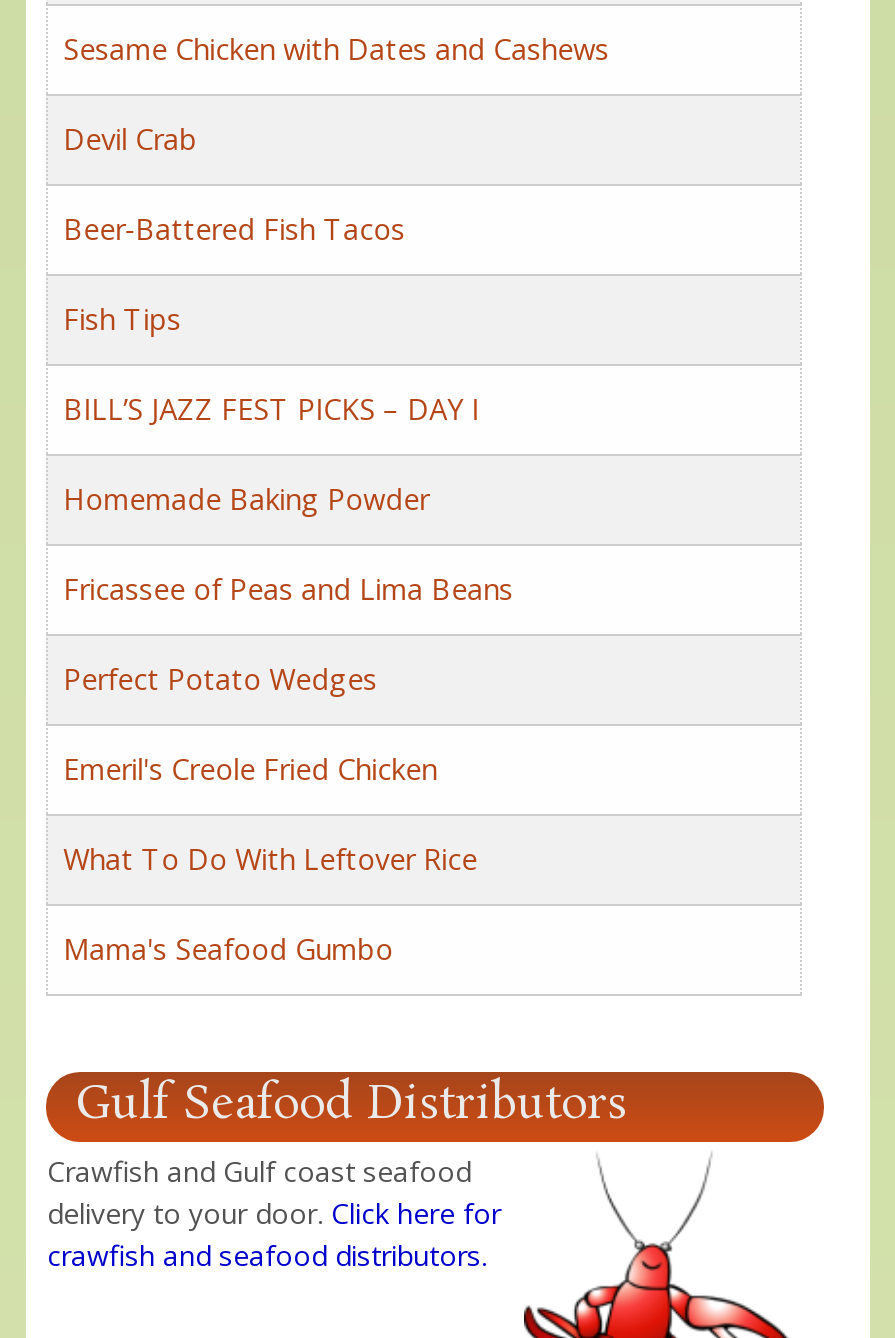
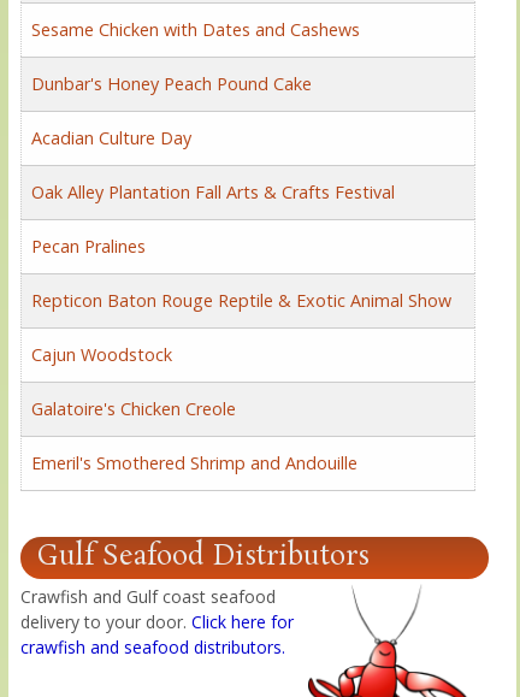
- Devil Crab
- Beer-Battered Fish Tacos
- Fish Tips
- BILL’S JAZZ FEST PICKS – DAY I
- Homemade Baking Powder
- Fricassee of Peas and Lima Beans
- Perfect Potato Wedges
- Emeril's Creole Fried Chicken
- What To Do With Leftover Rice
- Mama's Seafood Gumbo
+ Dunbar's Honey Peach Pound Cake
+ Acadian Culture Day
+ Oak Alley Plantation Fall Arts & Crafts Festival
+ Pecan Pralines
+ Repticon Baton Rouge Reptile & Exotic Animal Show
+ Cajun Woodstock
+ Galatoire's Chicken Creole
+ Emeril's Smothered Shrimp and Andouille
